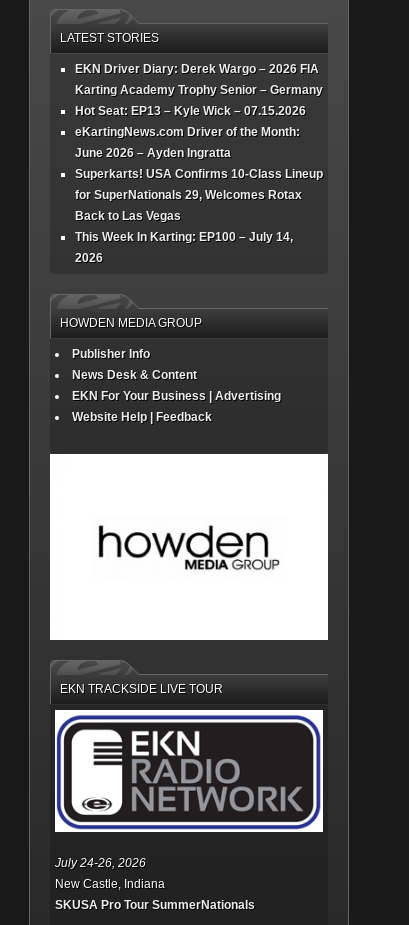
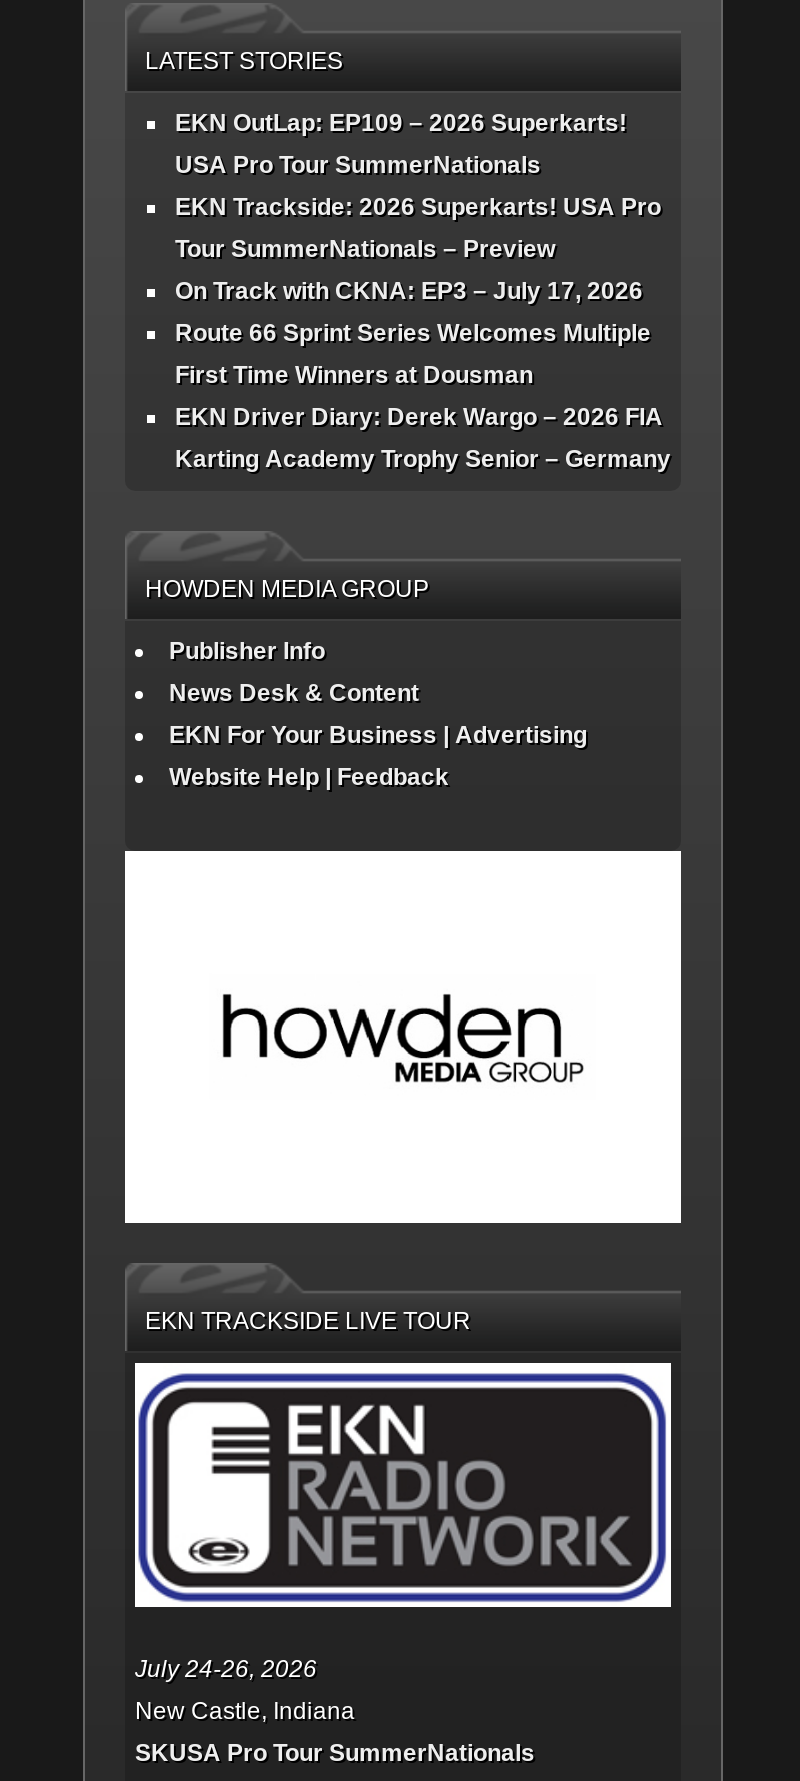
+ EKN OutLap: EP109 – 2026 Superkarts!
+ USA Pro Tour SummerNationals
+ EKN Trackside: 2026 Superkarts! USA Pro
+ Tour SummerNationals – Preview
+ On Track with CKNA: EP3 – July 17, 2026
+ Route 66 Sprint Series Welcomes Multiple
+ First Time Winners at Dousman

moved down: EKN Driver Diary: Derek Wargo – 2026 FIA | Karting Academy Trophy Senior – Germany

- Hot Seat: EP13 – Kyle Wick – 07.15.2026
- eKartingNews.com Driver of the Month:
- June 2026 – Ayden Ingratta
- Superkarts! USA Confirms 10-Class Lineup
- for SuperNationals 29, Welcomes Rotax
- Back to Las Vegas
- This Week In Karting: EP100 – July 14,
- 2026
